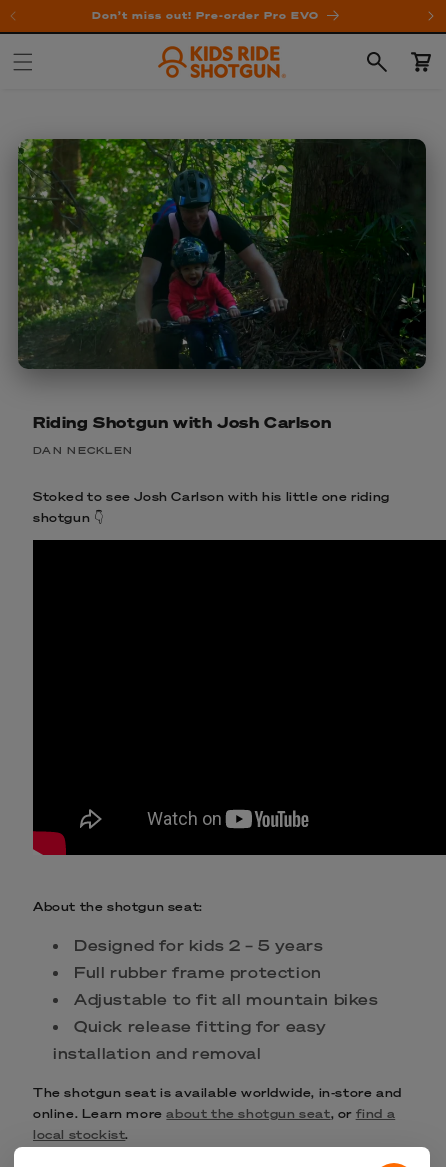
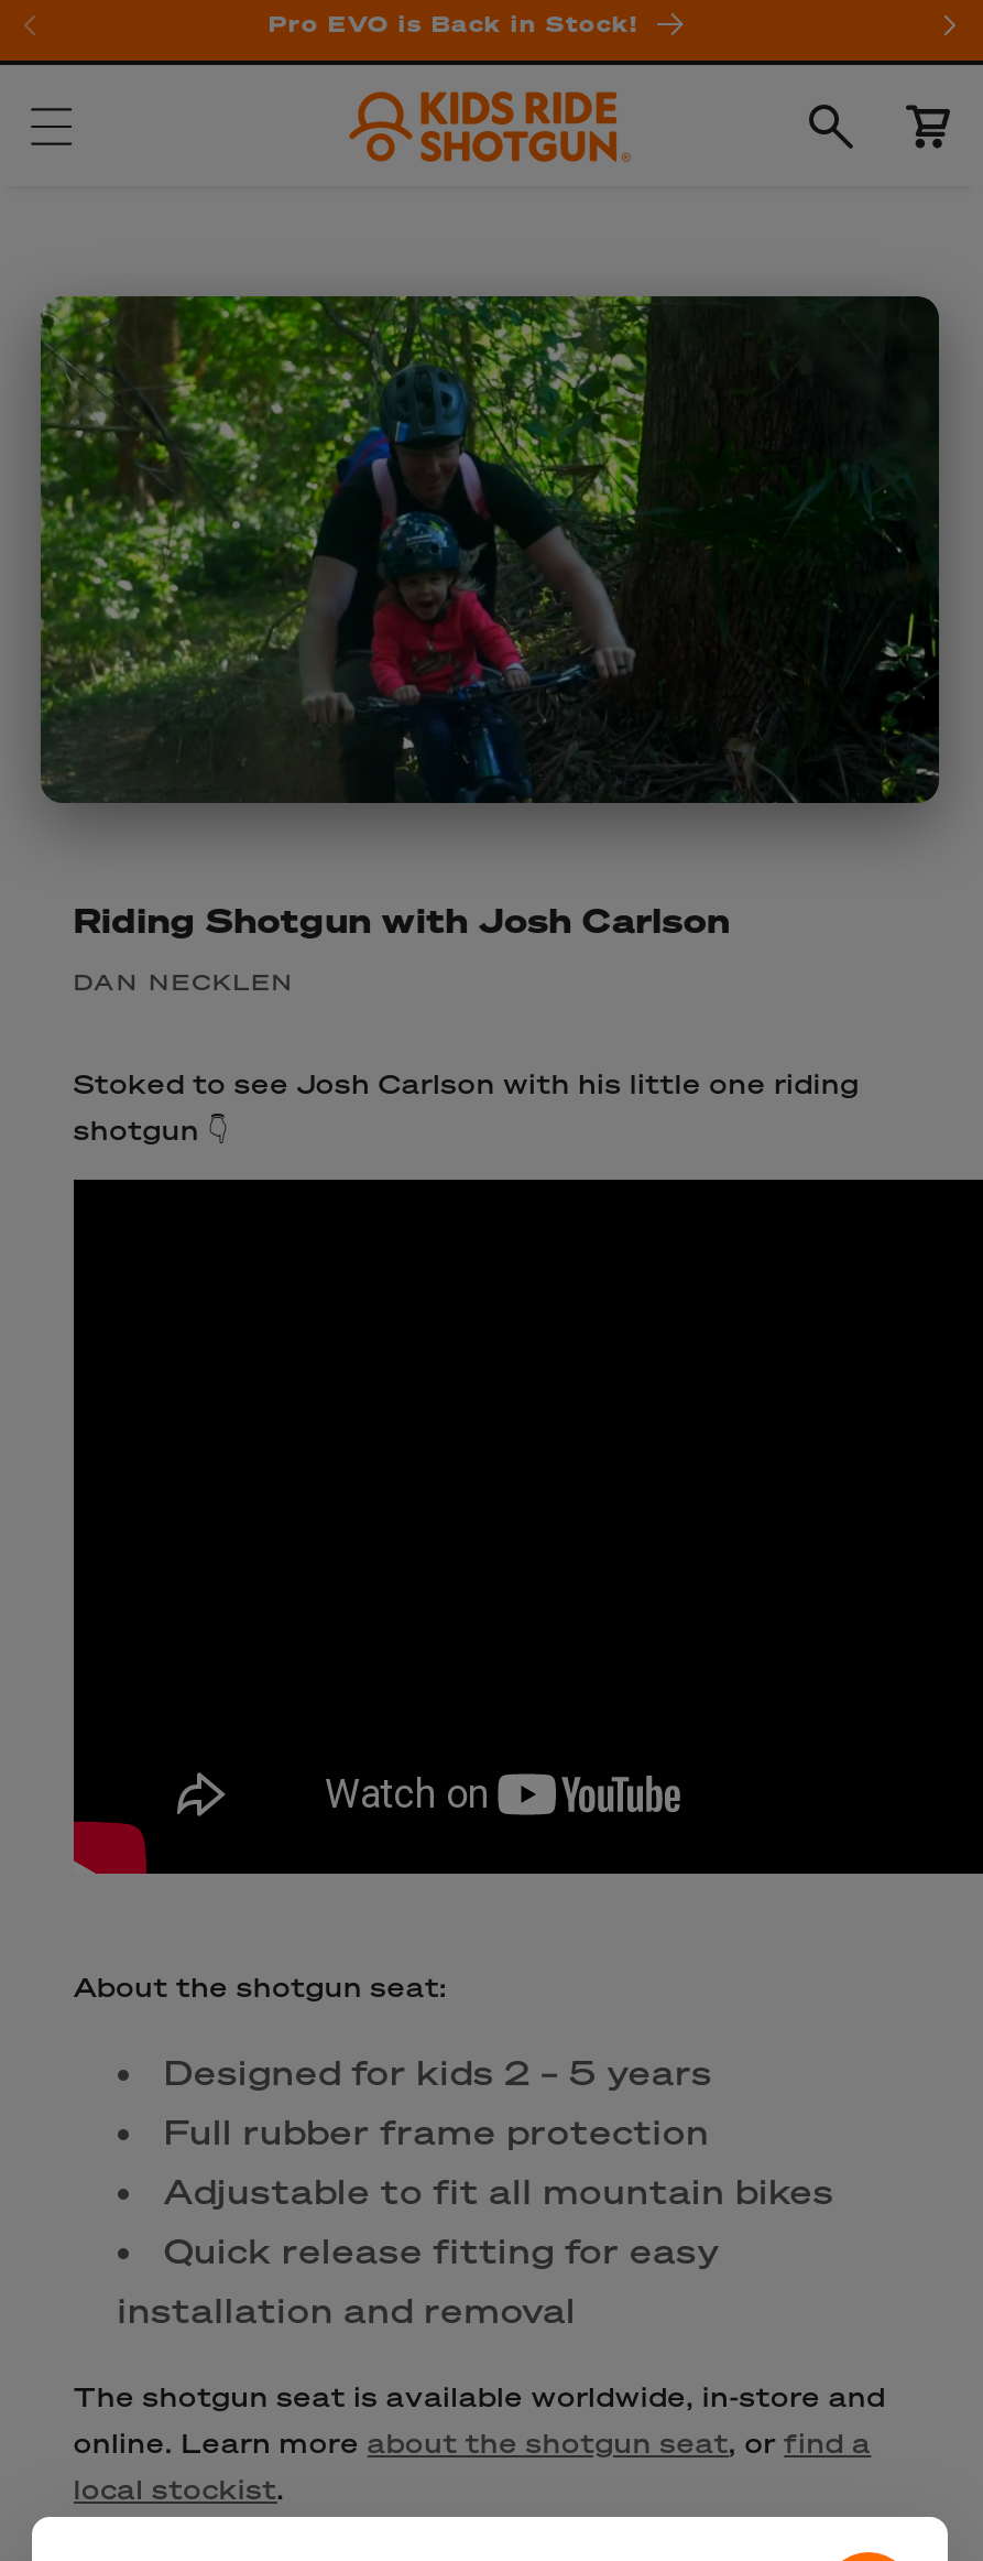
- Don’t miss out! Pre-order Pro EVO
+ Pro EVO is Back in Stock!
